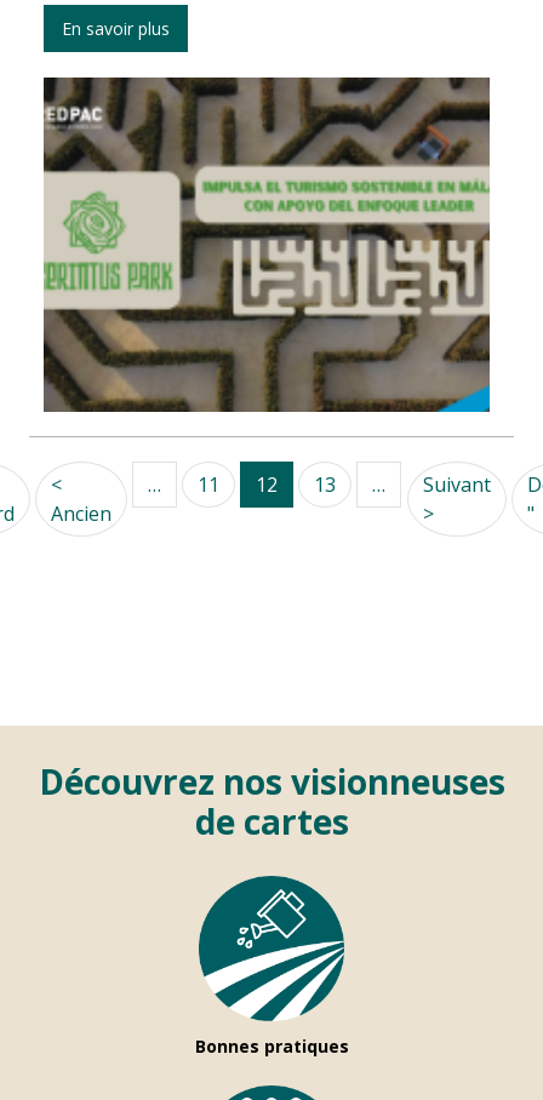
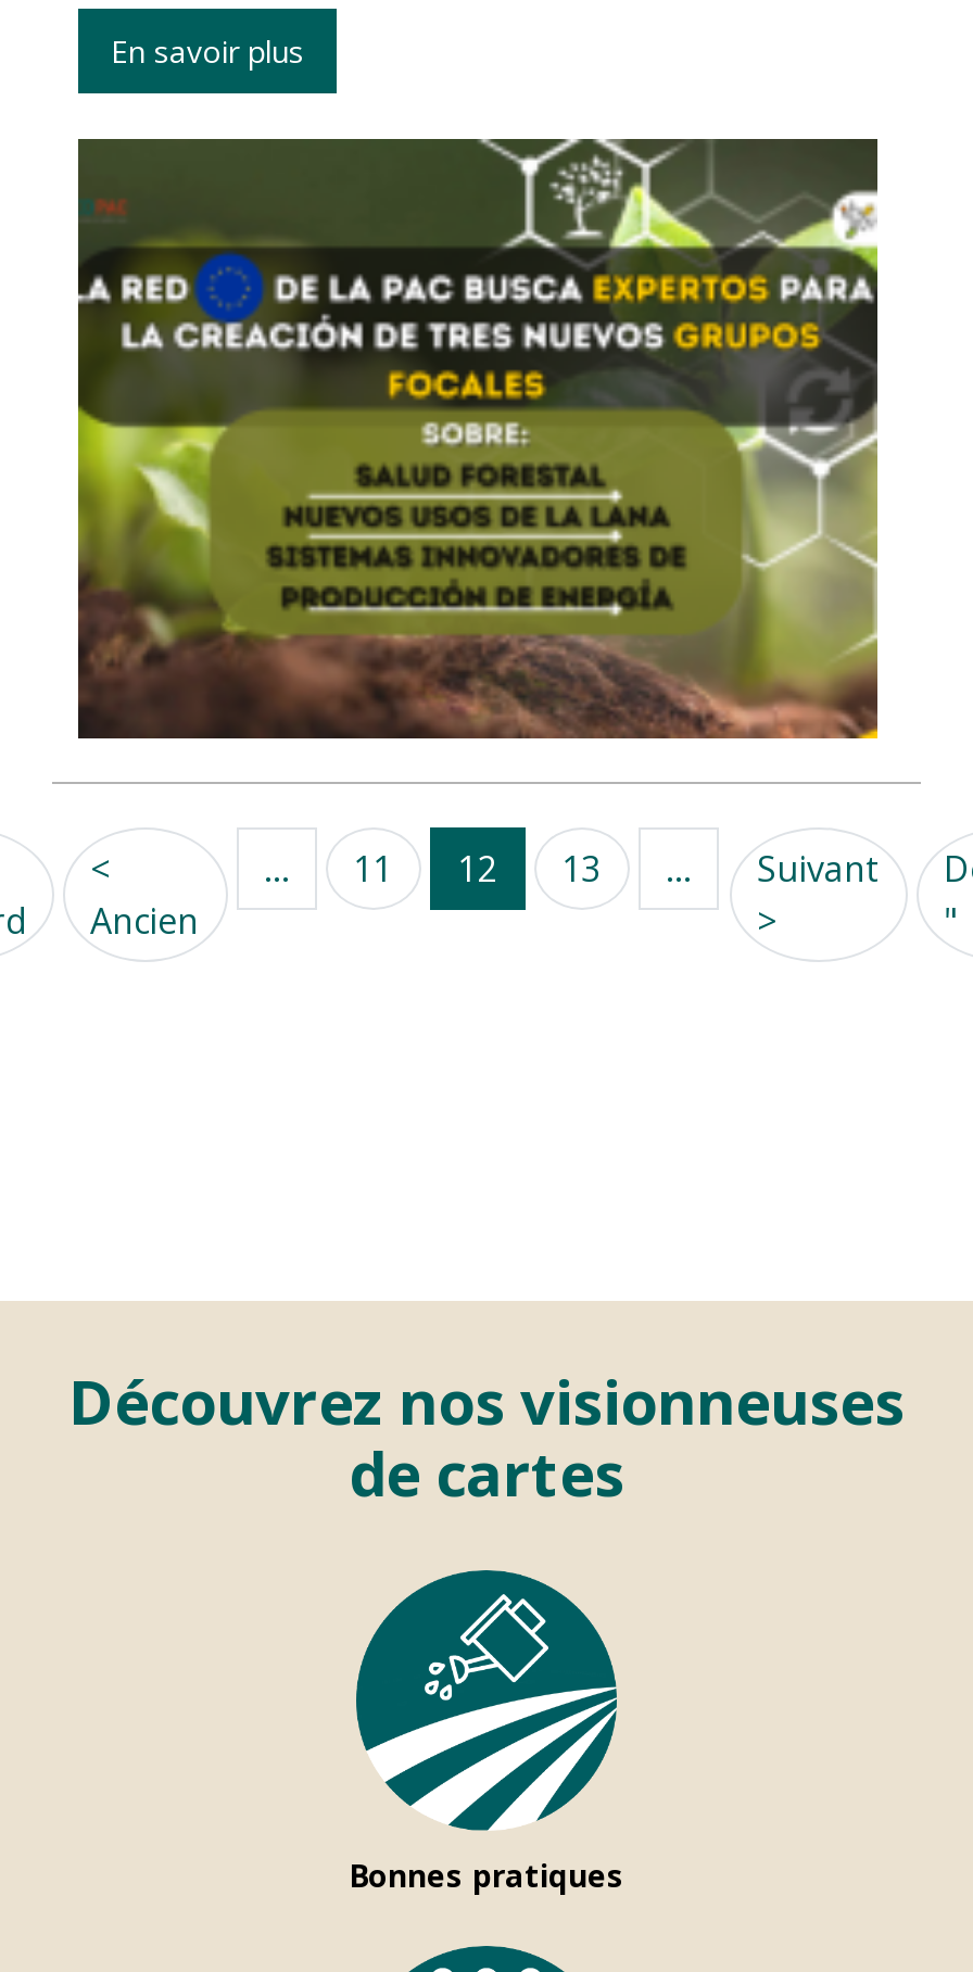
- [image]
+ [image]
